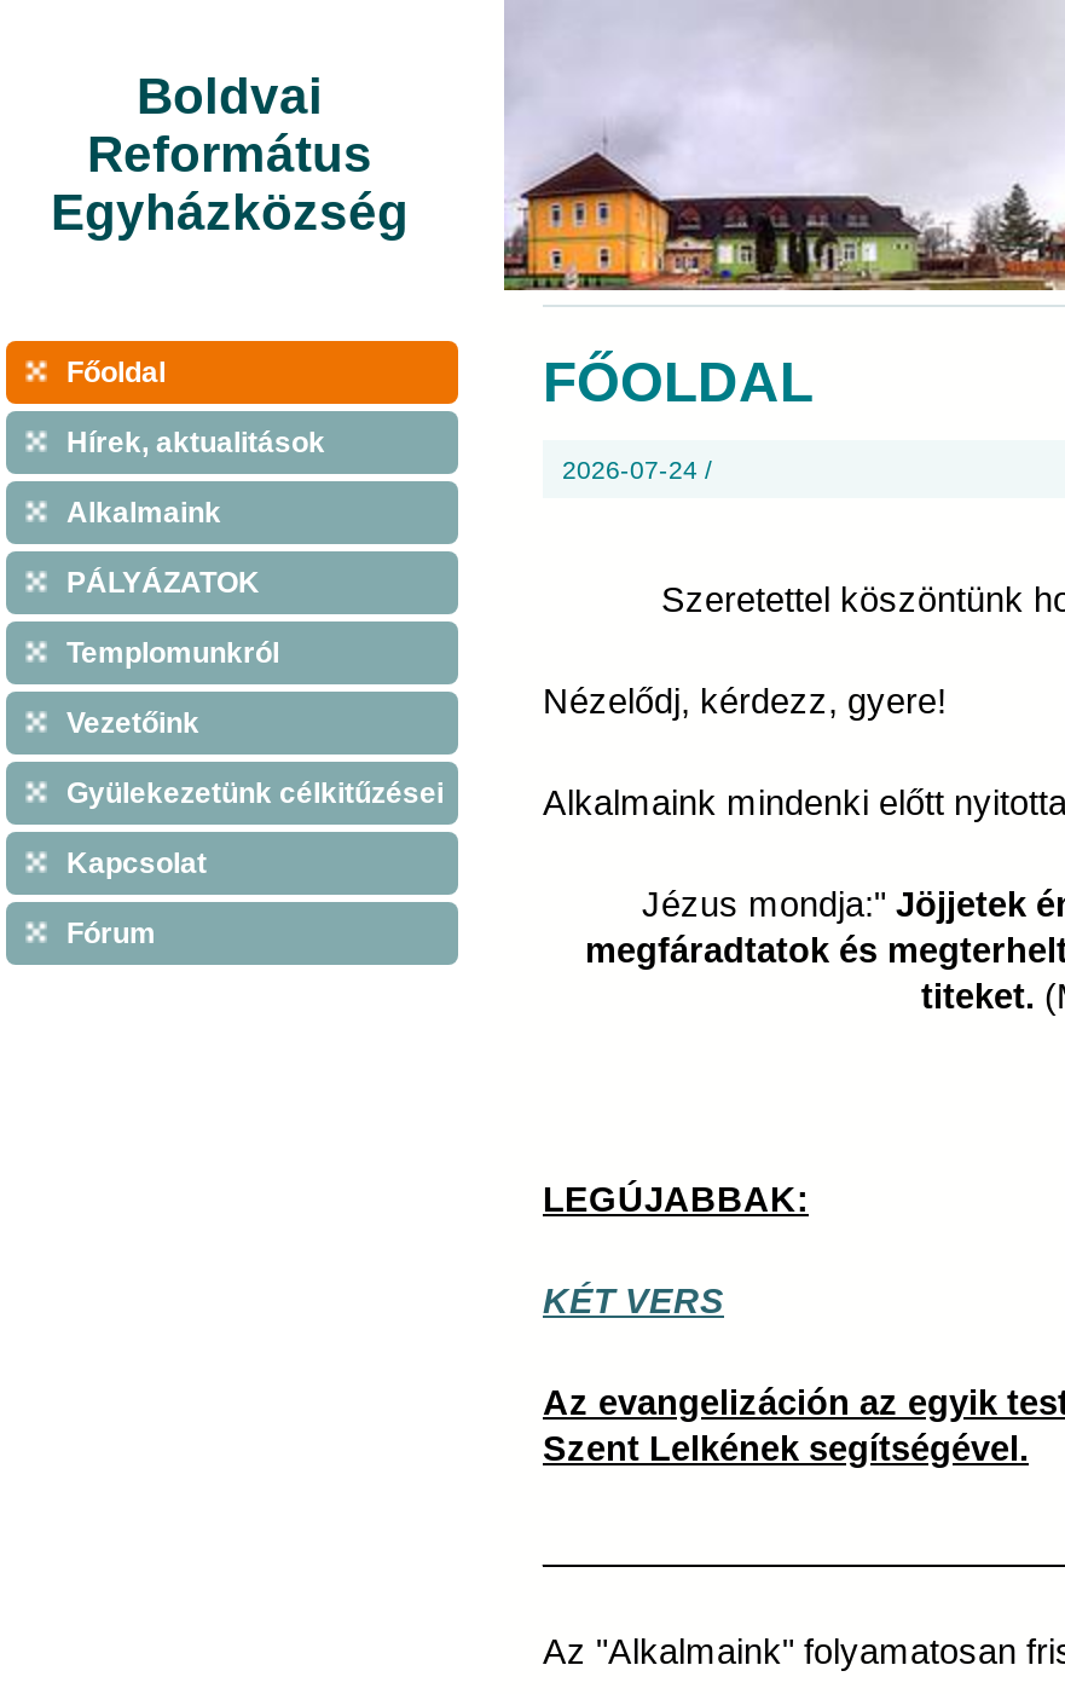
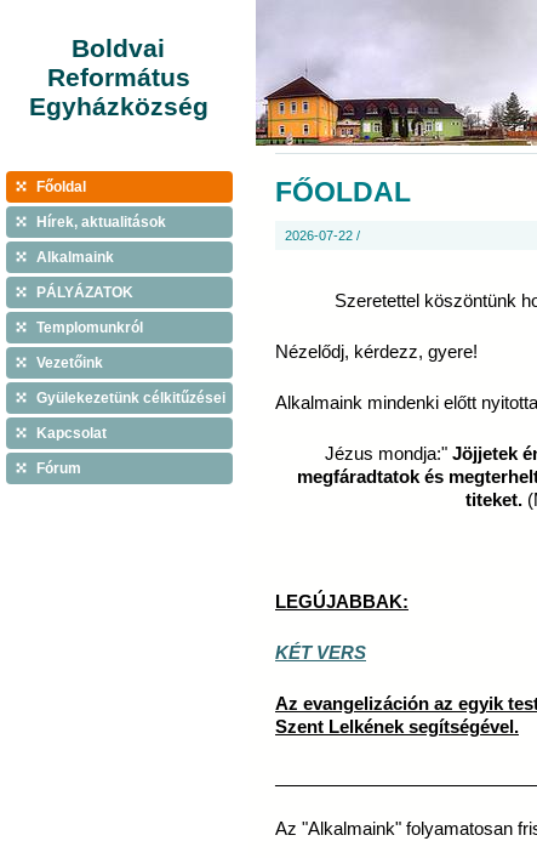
- 2026-07-24 /
+ 2026-07-22 /
